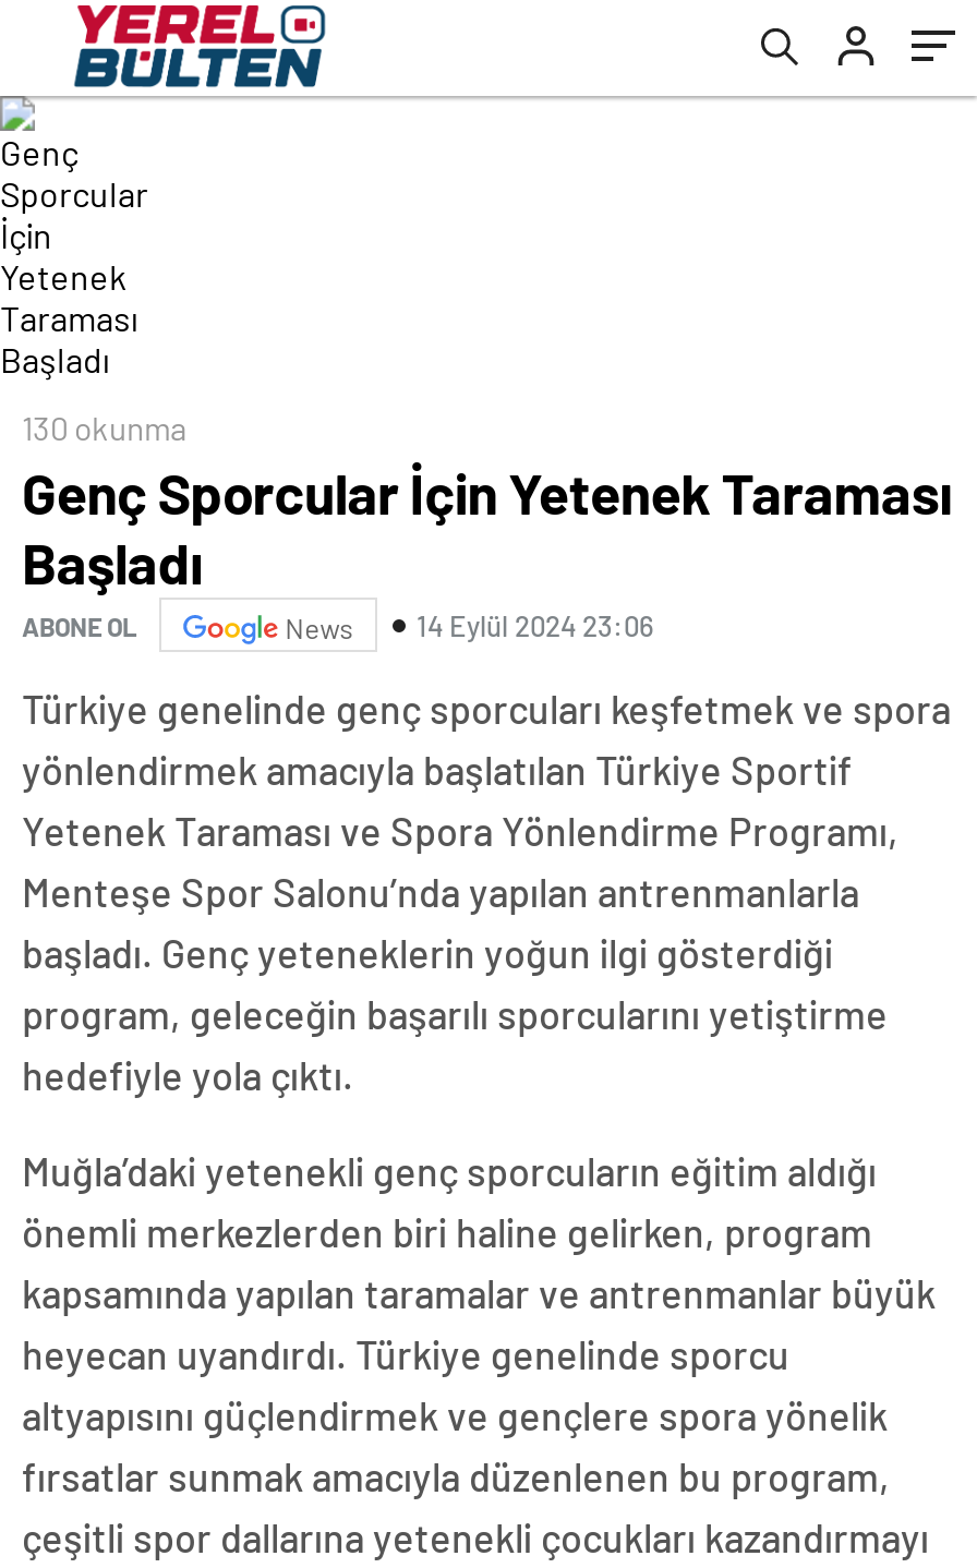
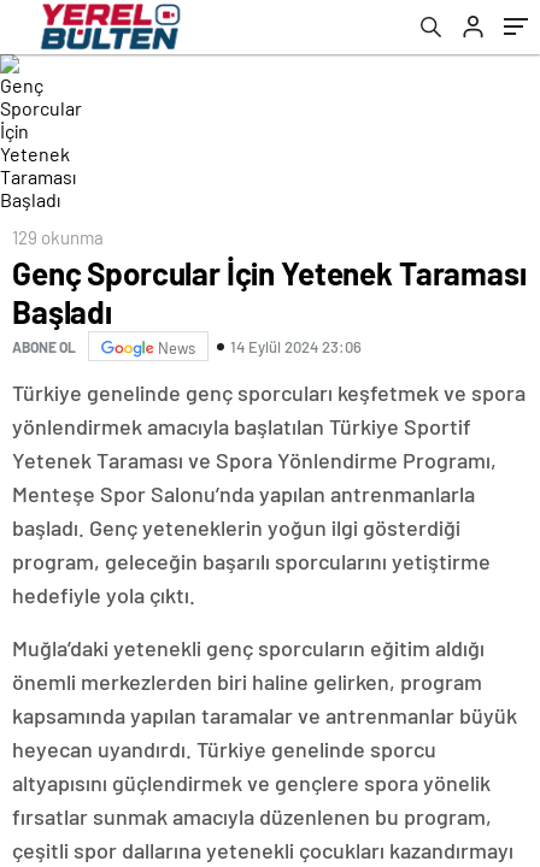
- 130 okunma
+ 129 okunma
